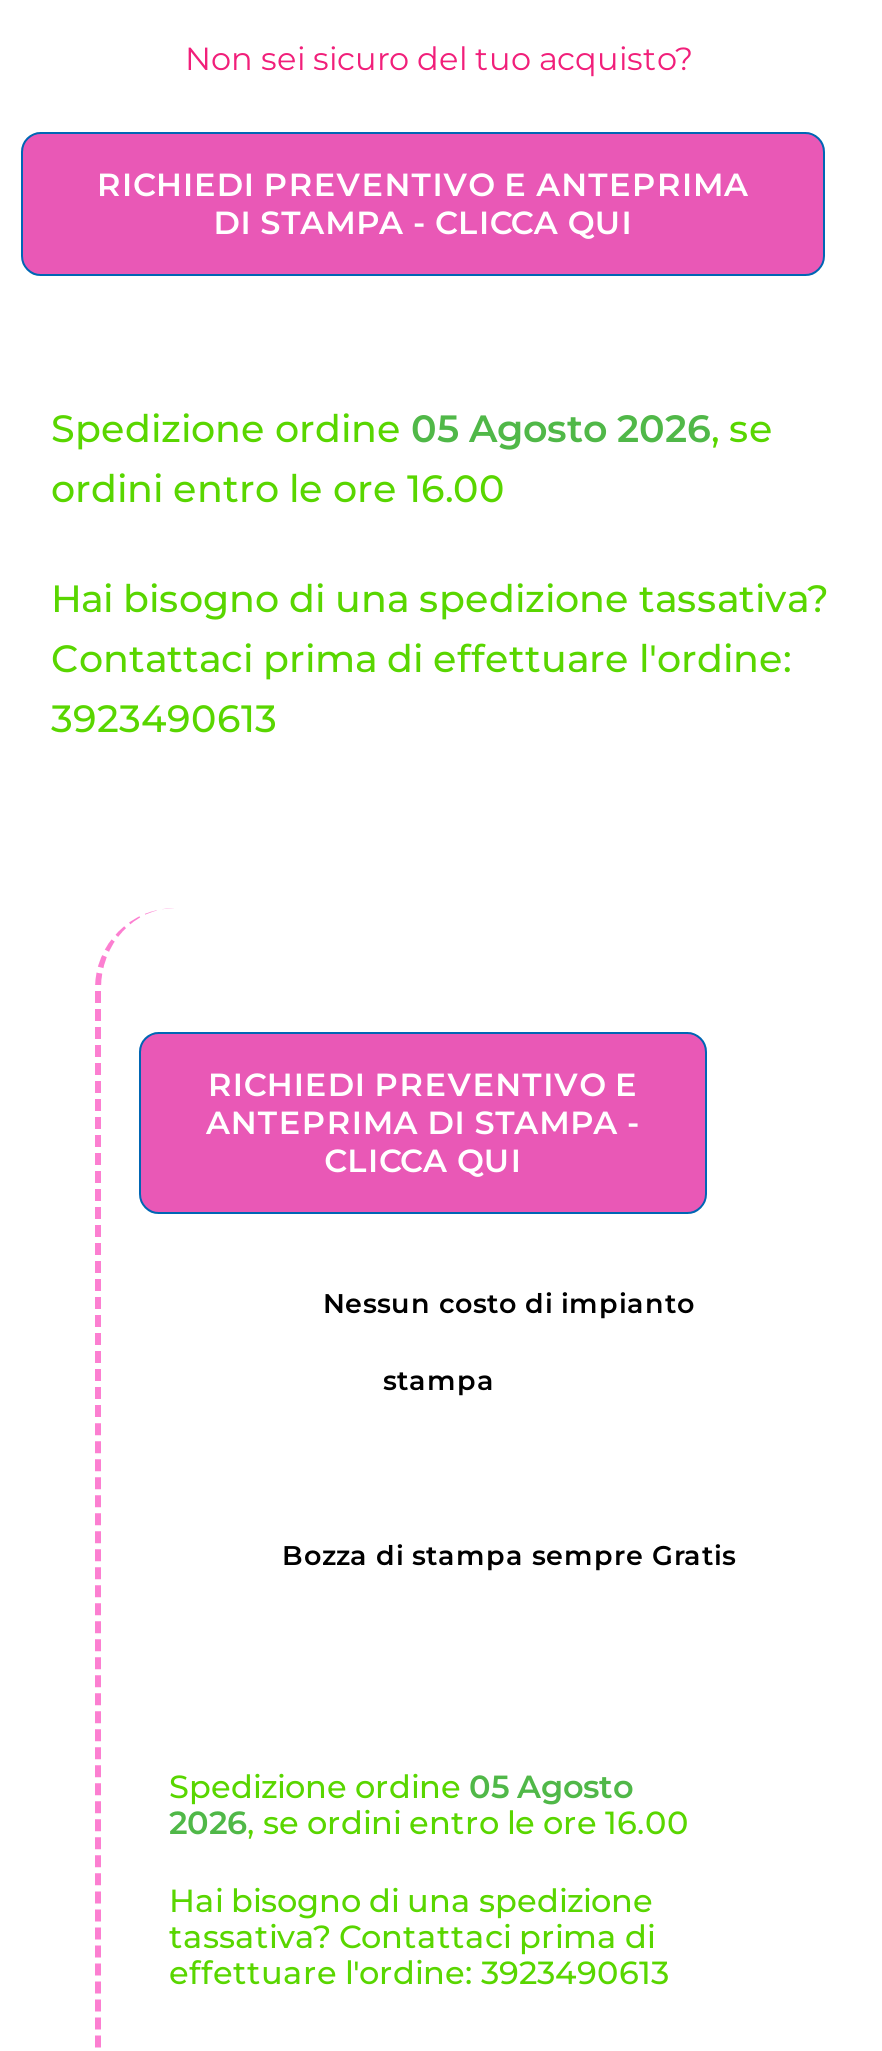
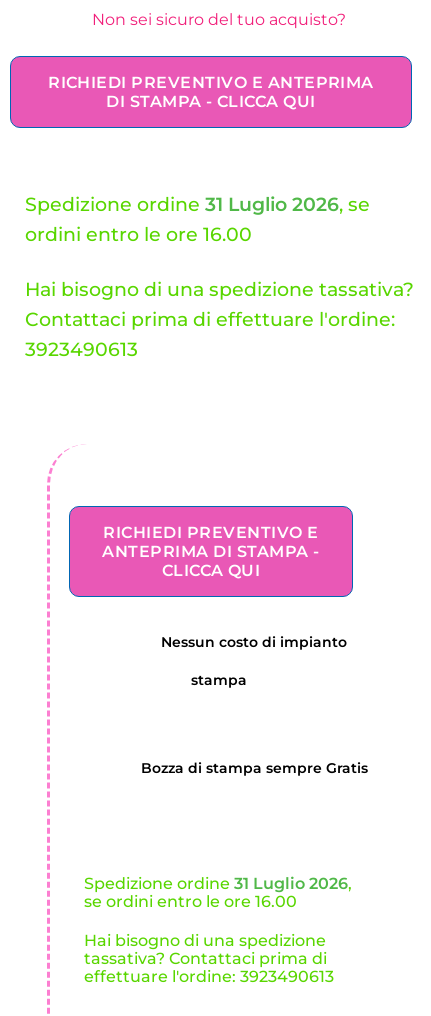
- Spedizione ordine 05 Agosto 2026, se
+ Spedizione ordine 31 Luglio 2026, se

- Spedizione ordine 05 Agosto
- 2026, se ordini entro le ore 16.00
+ Spedizione ordine 31 Luglio 2026,
+ se ordini entro le ore 16.00
